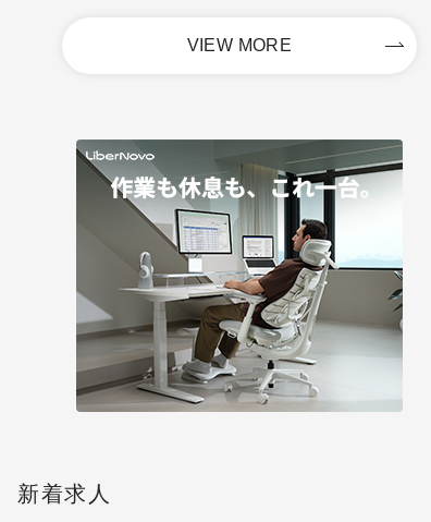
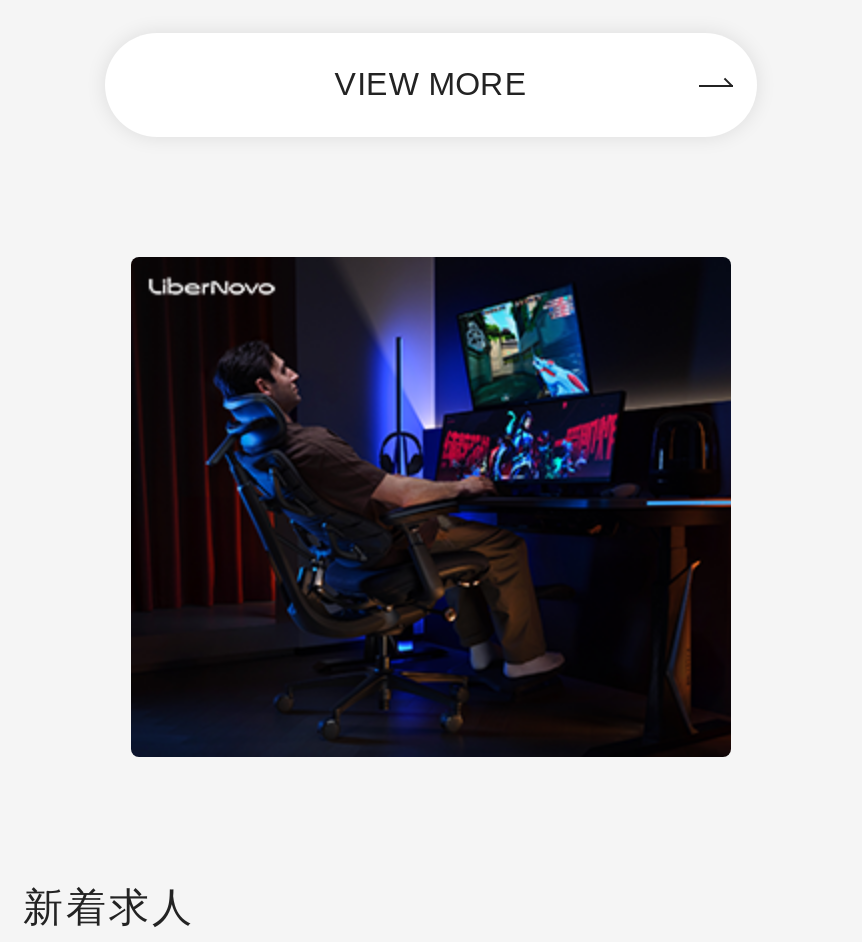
- [image]
+ [image]
